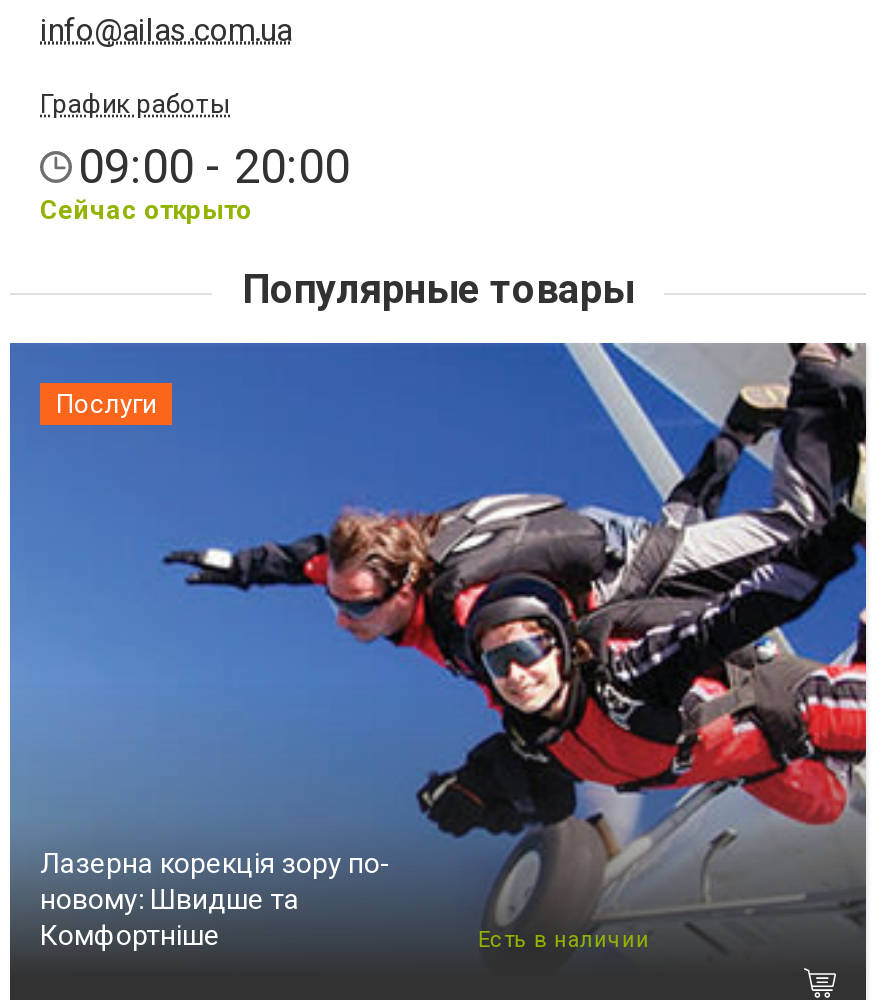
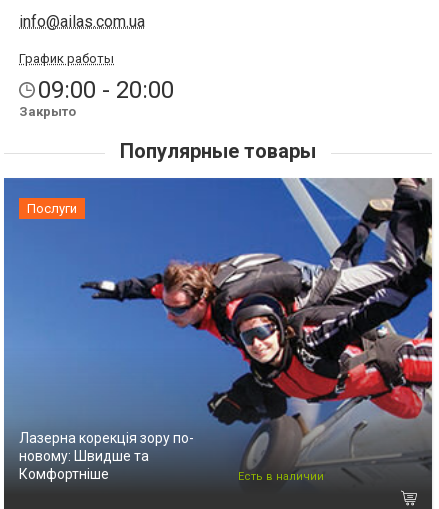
- Сейчас открыто
+ Закрыто
